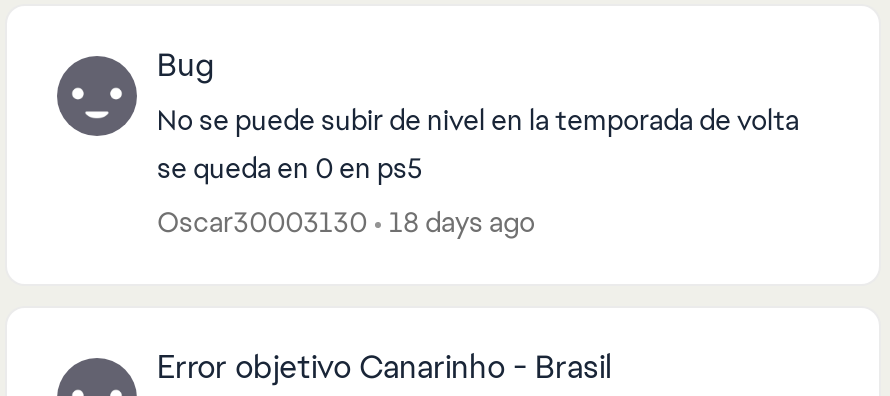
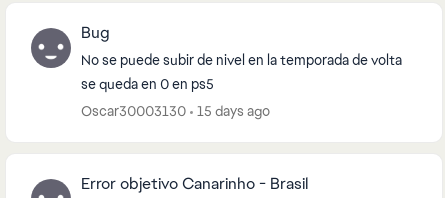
- Oscar30003130 18 days ago
+ Oscar30003130 15 days ago
